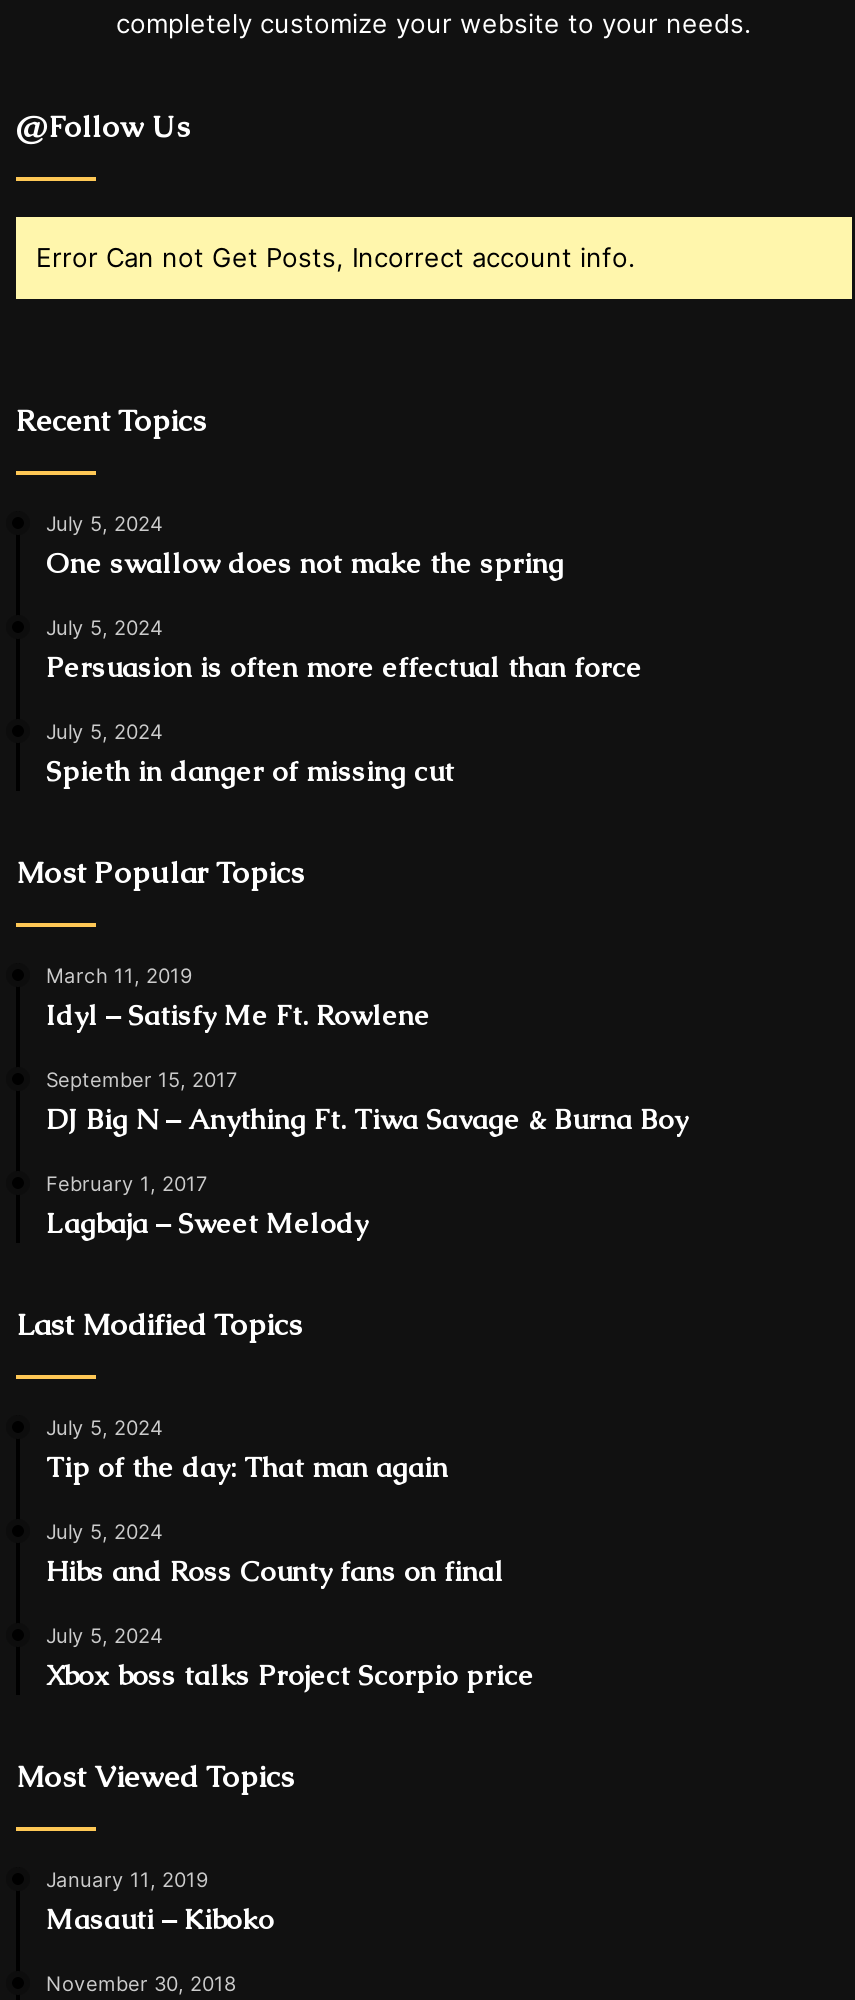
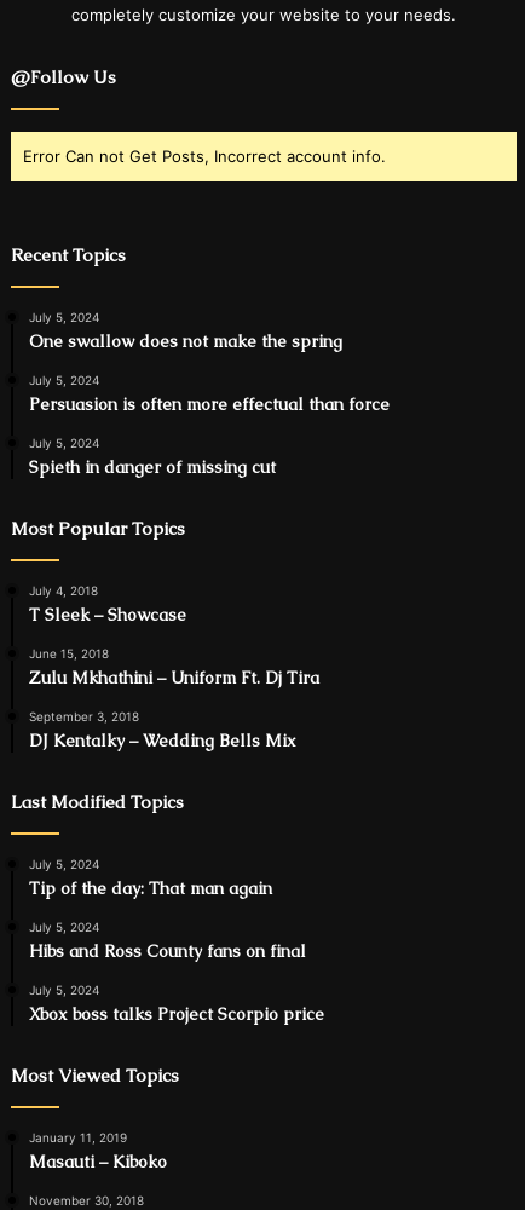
- March 11, 2019
- Idyl – Satisfy Me Ft. Rowlene
+ July 4, 2018
+ T Sleek – Showcase

- September 15, 2017
- DJ Big N – Anything Ft. Tiwa Savage & Burna Boy
+ June 15, 2018
+ Zulu Mkhathini – Uniform Ft. Dj Tira

- February 1, 2017
- Lagbaja – Sweet Melody
+ September 3, 2018
+ DJ Kentalky – Wedding Bells Mix
